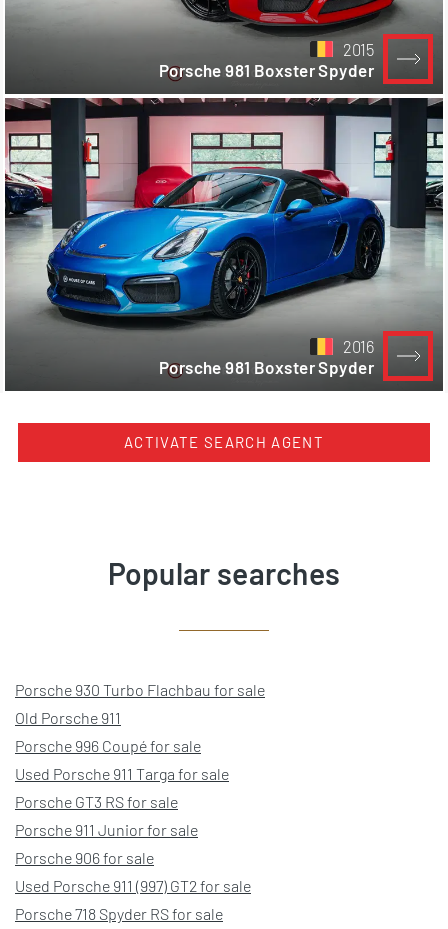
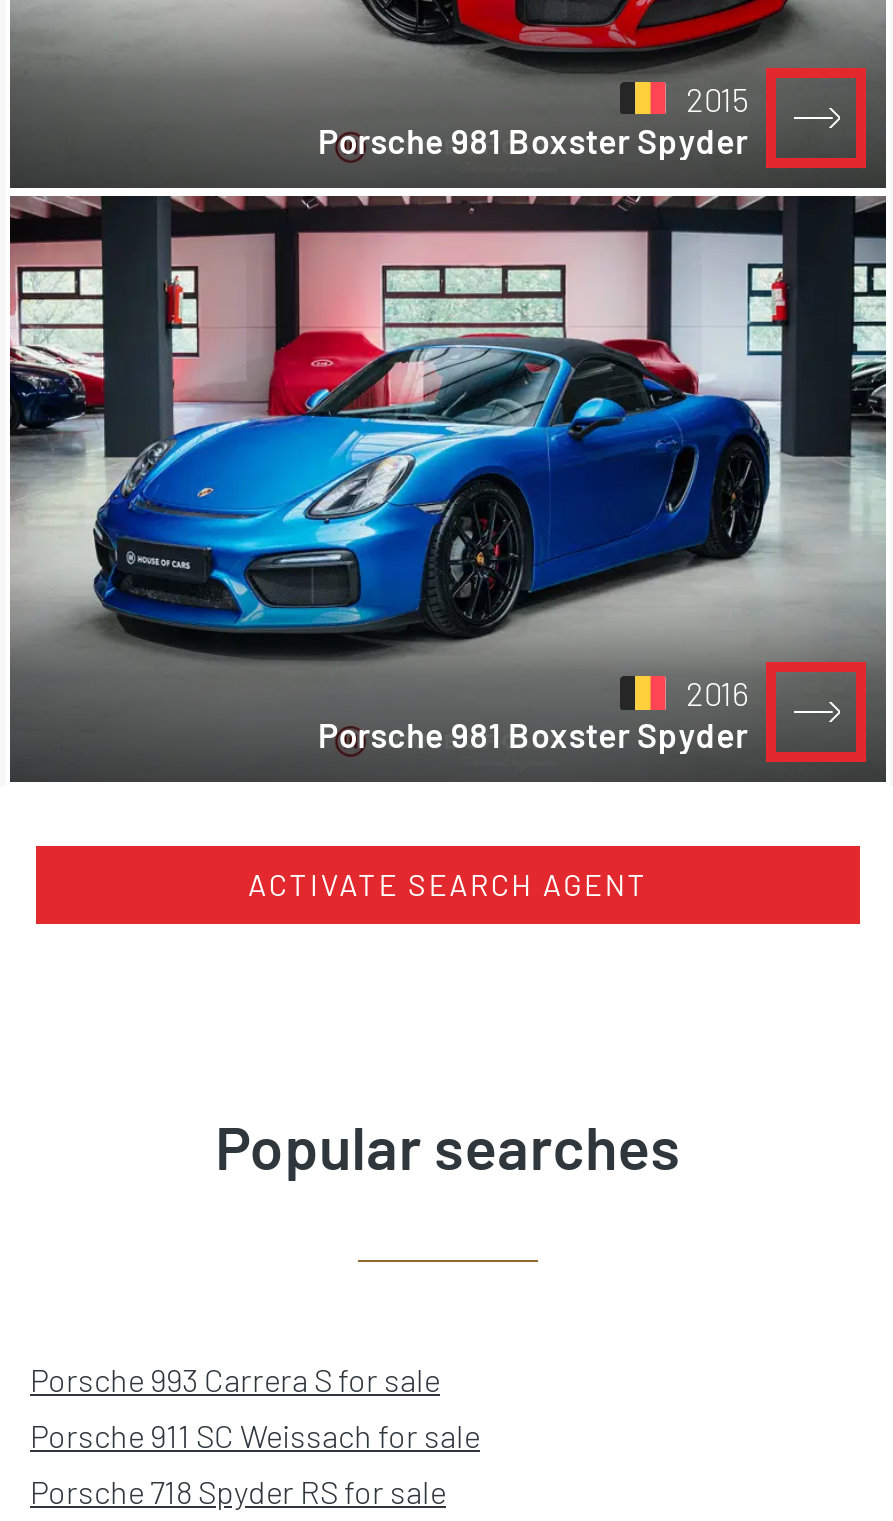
- Porsche 930 Turbo Flachbau for sale
- Old Porsche 911
- Porsche 996 Coupé for sale
- Used Porsche 911 Targa for sale
- Porsche GT3 RS for sale
- Porsche 911 Junior for sale
- Porsche 906 for sale
- Used Porsche 911 (997) GT2 for sale
+ Porsche 993 Carrera S for sale
+ Porsche 911 SC Weissach for sale
